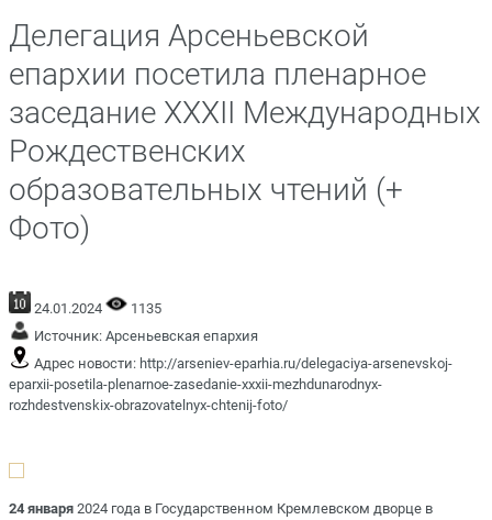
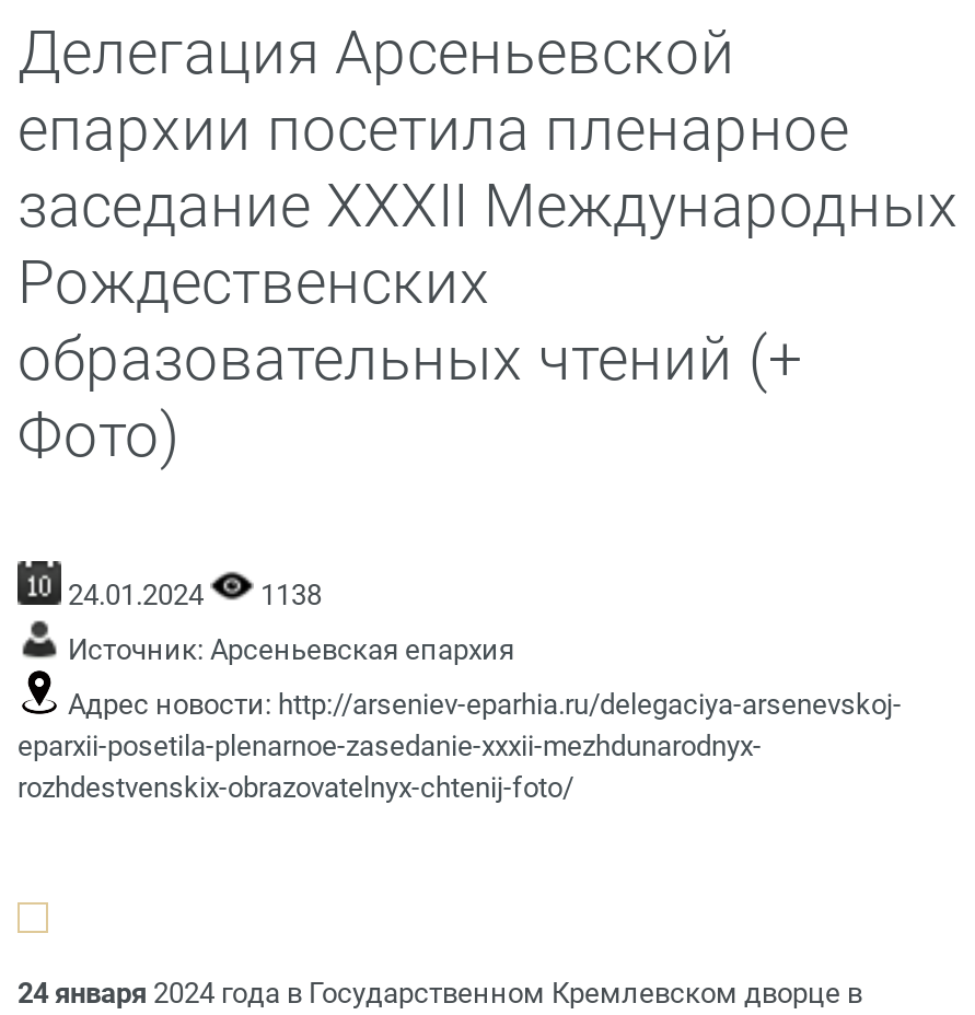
- 24.01.2024 1135
+ 24.01.2024 1138
